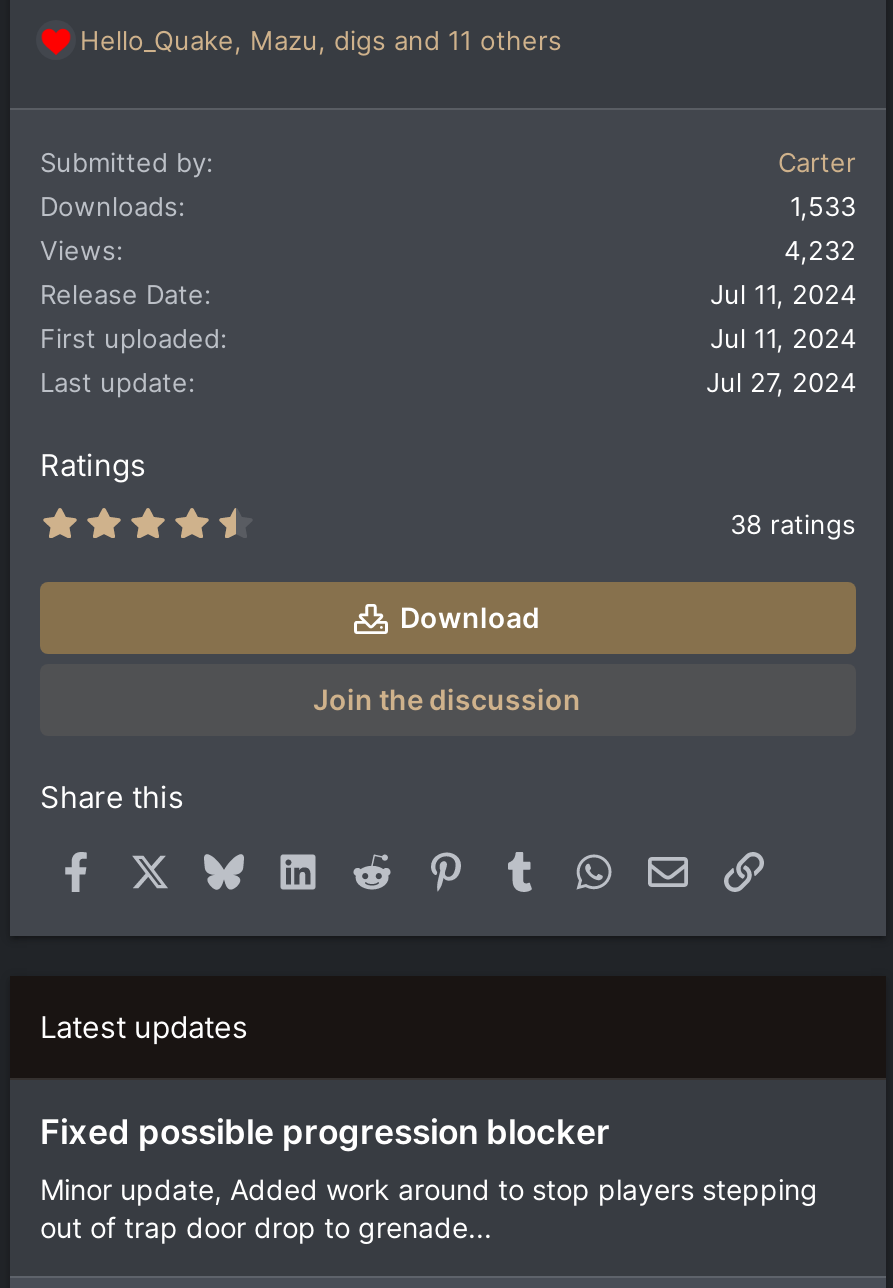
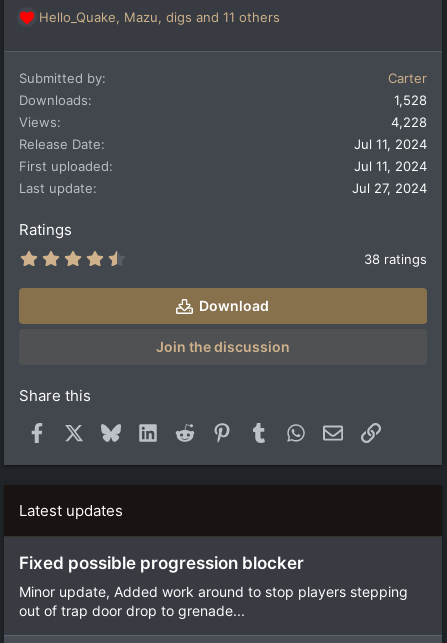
- 1,533
+ 1,528

- 4,232
+ 4,228
